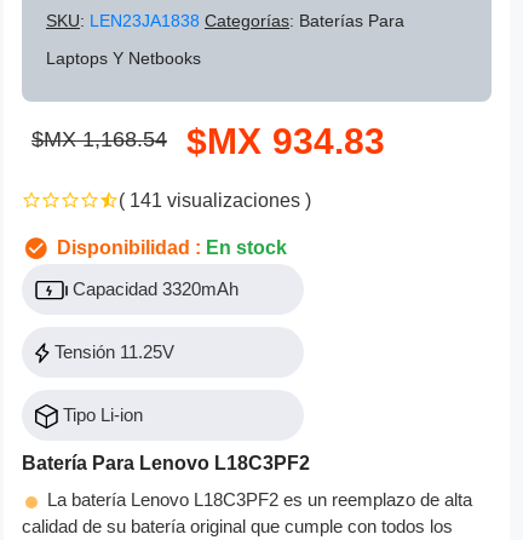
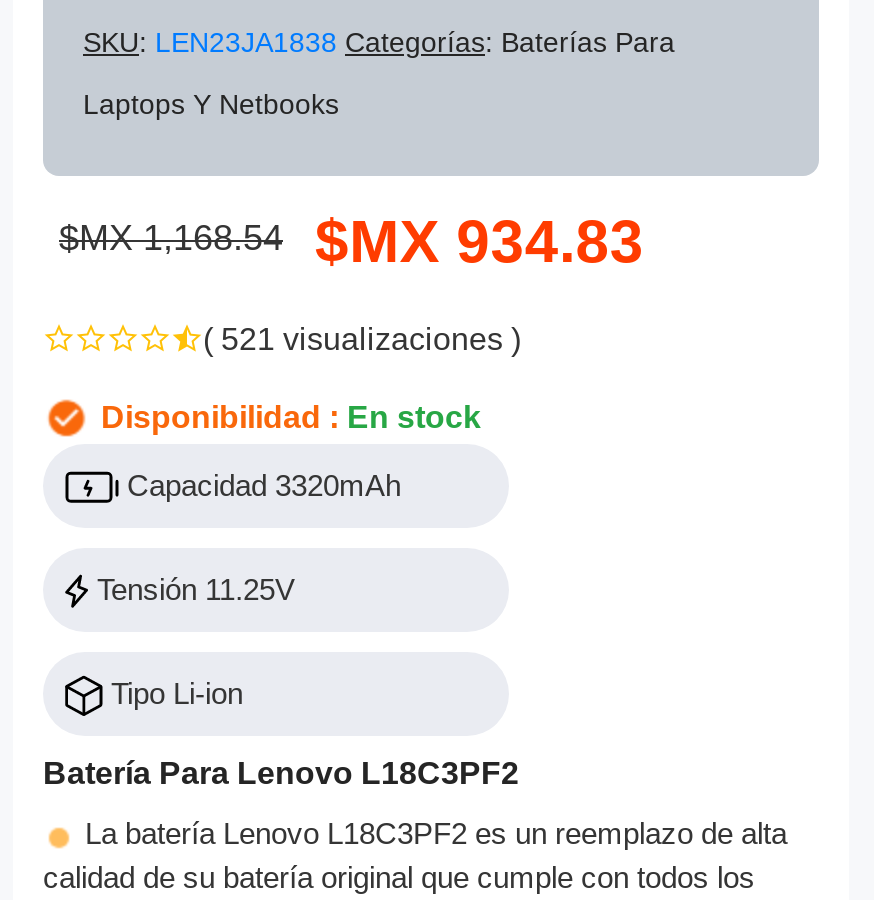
- ( 141 visualizaciones )
+ ( 521 visualizaciones )
